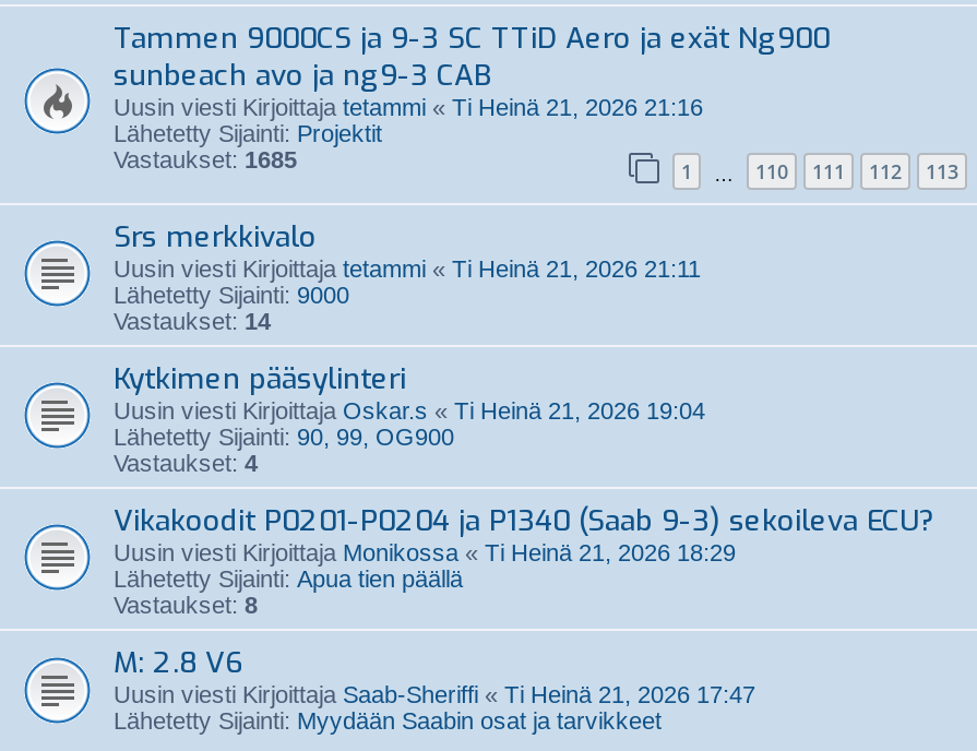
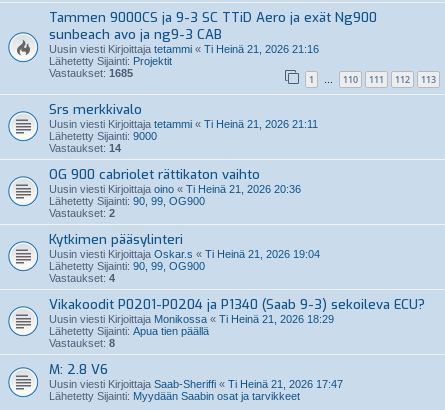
+ OG 900 cabriolet rättikaton vaihto
+ Uusin viesti Kirjoittaja oino «Ti Heinä 21, 2026 20:36
+ Lähetetty Sijainti: 90, 99, OG900
+ Vastaukset:2
